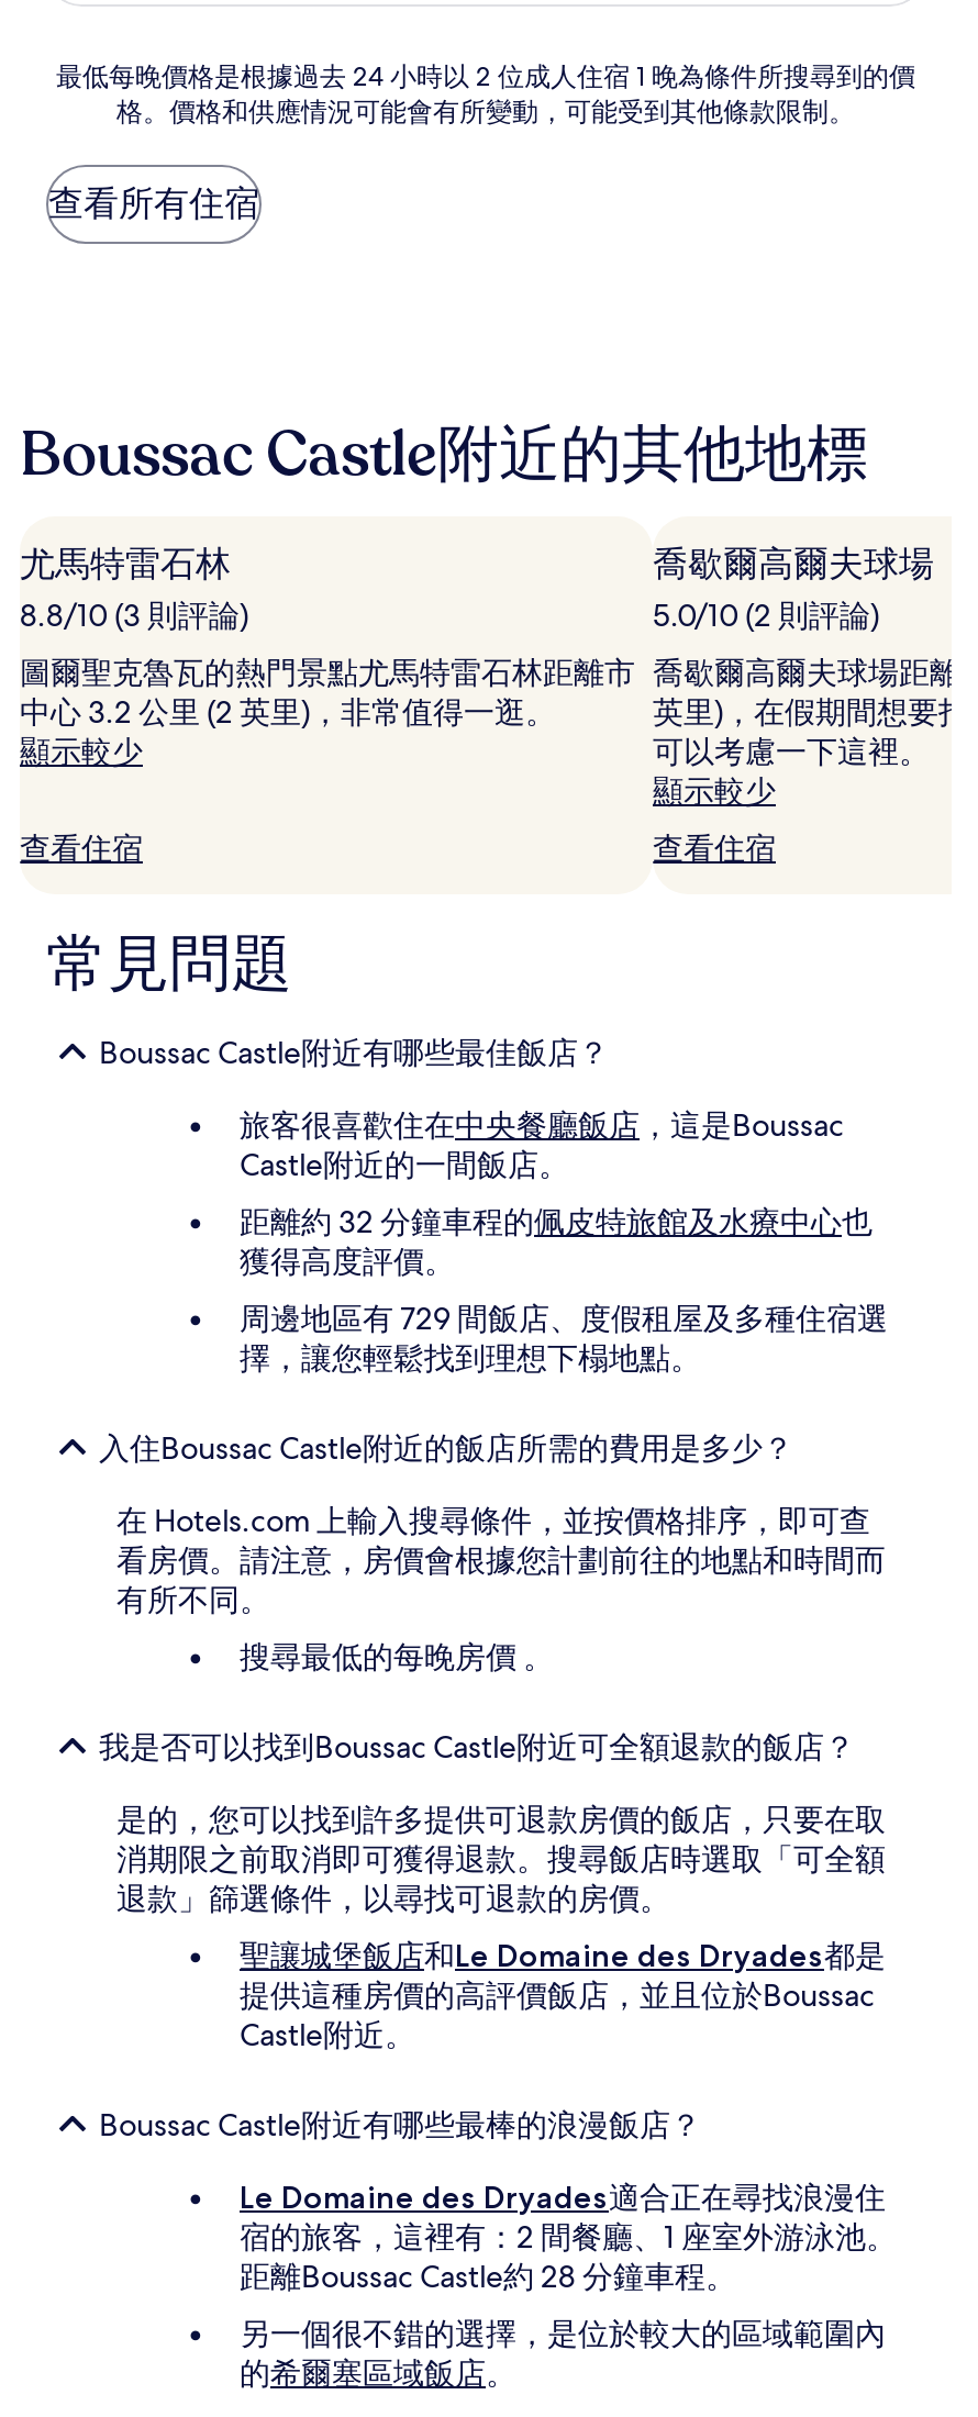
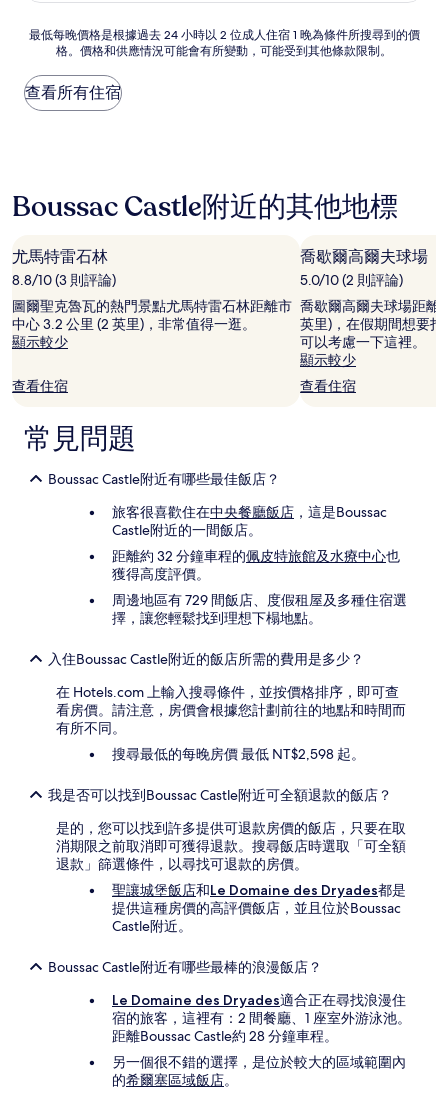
- 搜尋最低的每晚房價 。
+ 搜尋最低的每晚房價 最低 NT$2,598 起。
